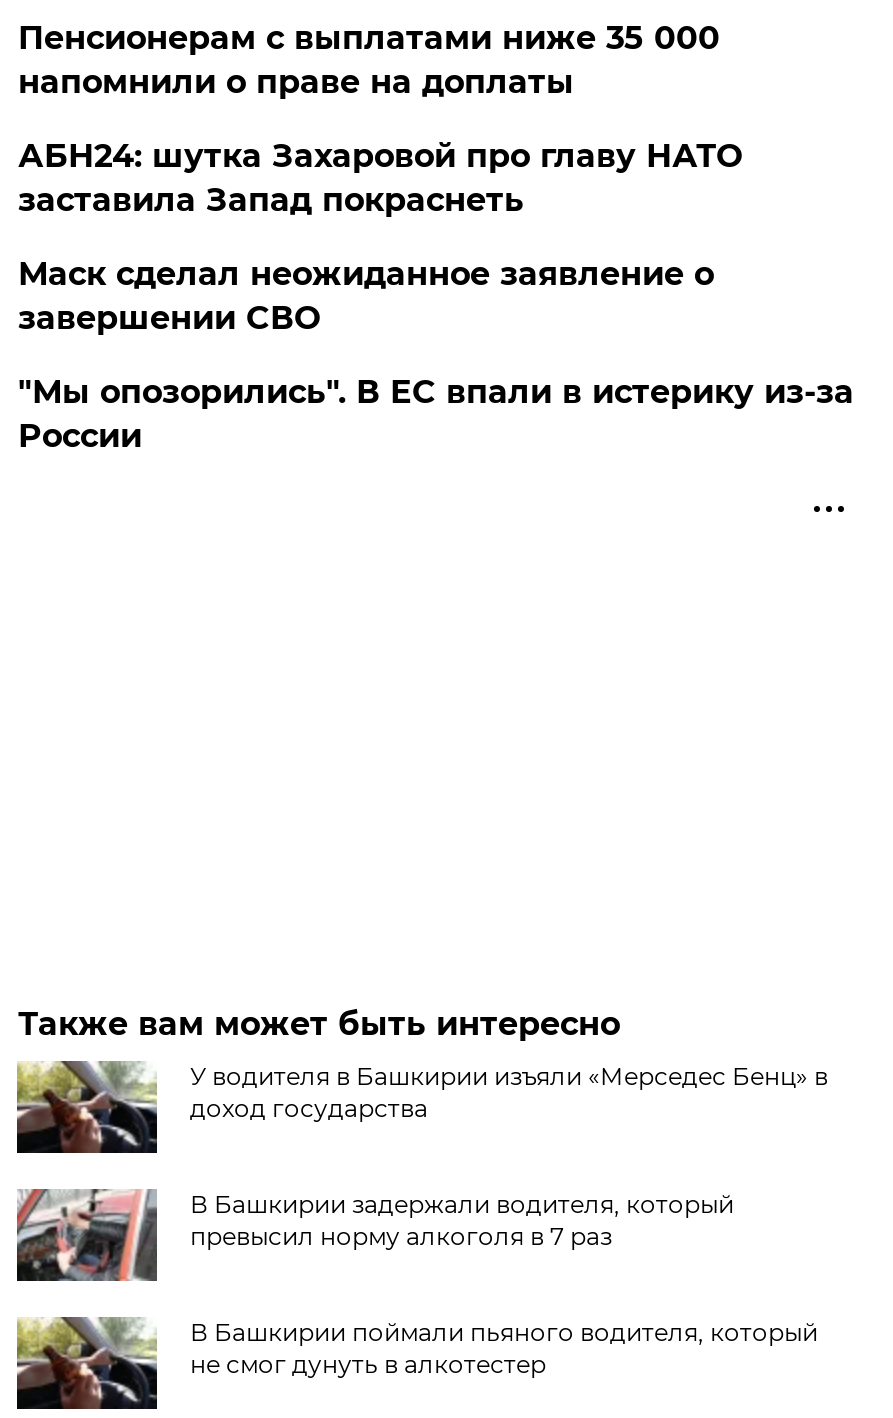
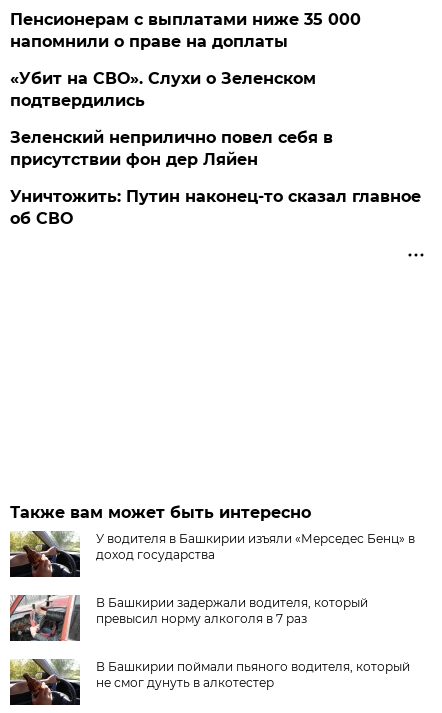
- АБН24: шутка Захаровой про главу НАТО
- заставила Запад покраснеть
+ «Убит на СВО». Слухи о Зеленском
+ подтвердились

- Маск сделал неожиданное заявление о
- завершении СВО
+ Зеленский неприлично повел cебя в
+ присутствии фон дер Ляйен

- "Мы опозорились". В ЕС впали в истерику из-за
- России
+ Уничтожить: Путин наконец-то сказал главное
+ об СВО
